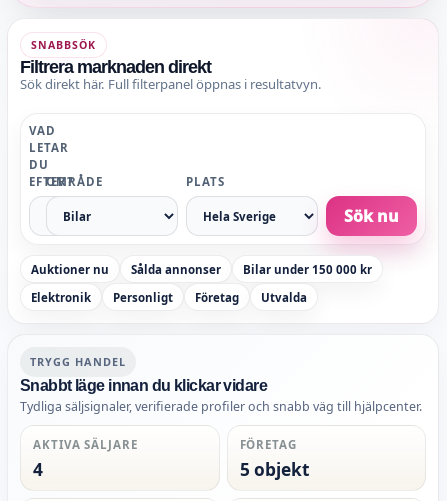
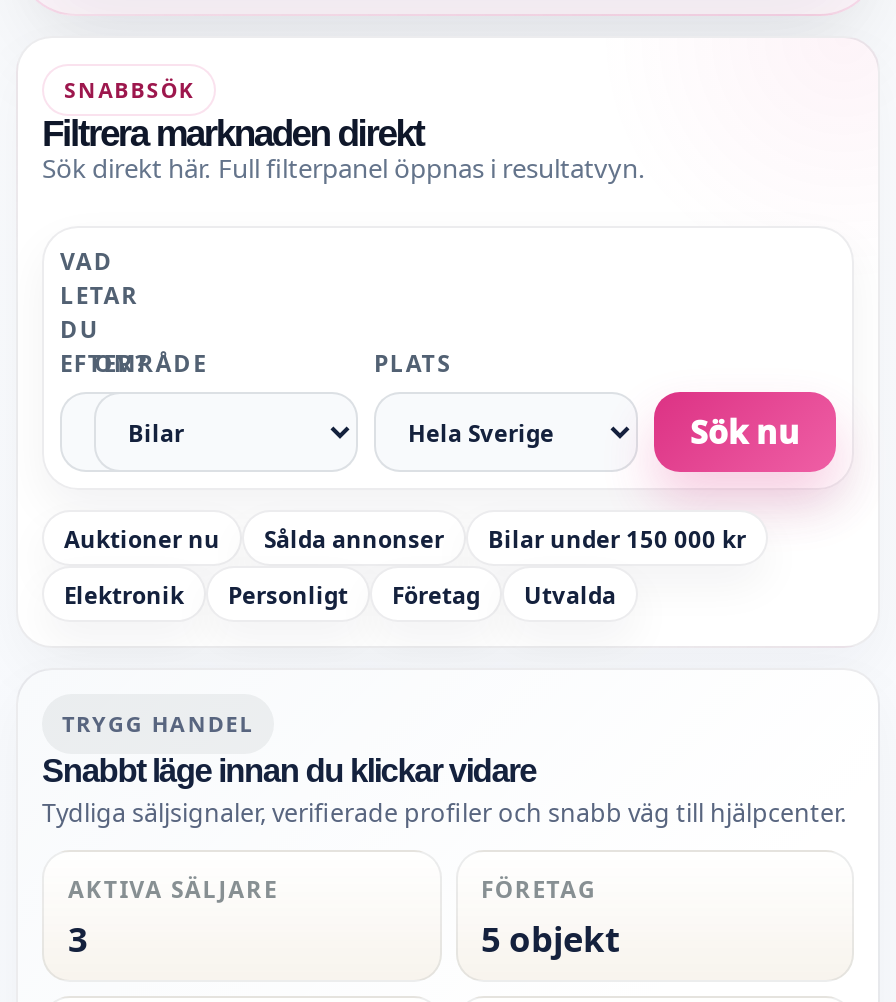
- 4
+ 3
